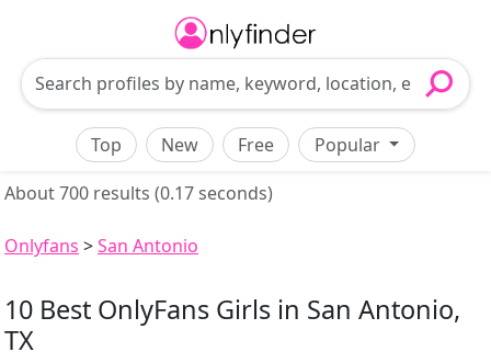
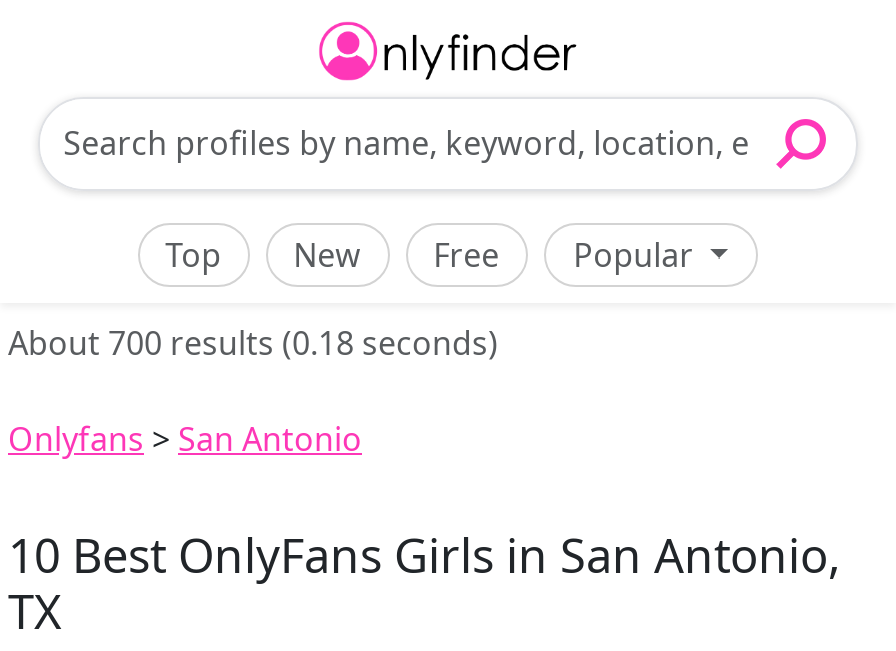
- About 700 results (0.17 seconds)
+ About 700 results (0.18 seconds)
